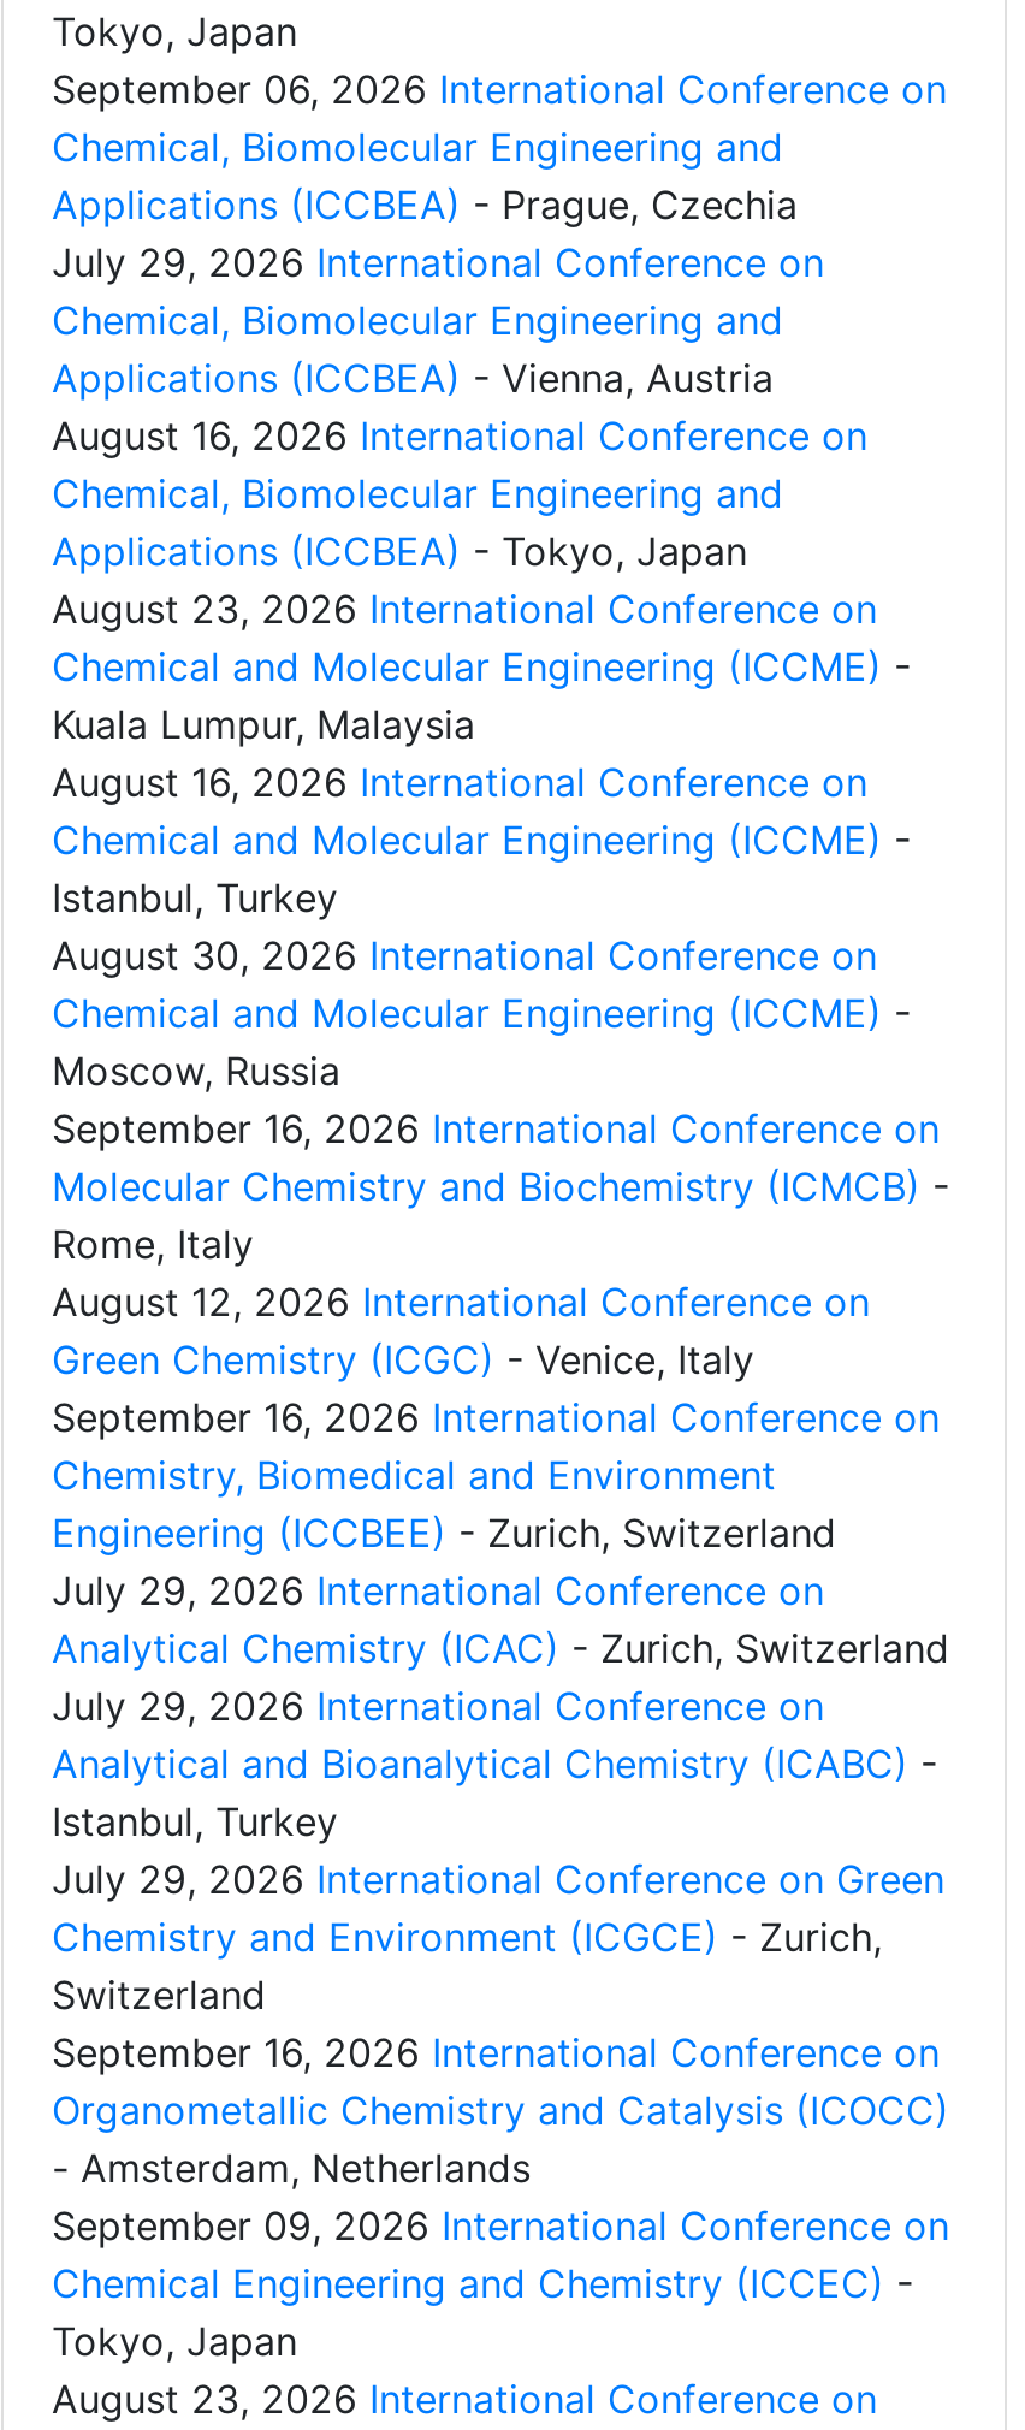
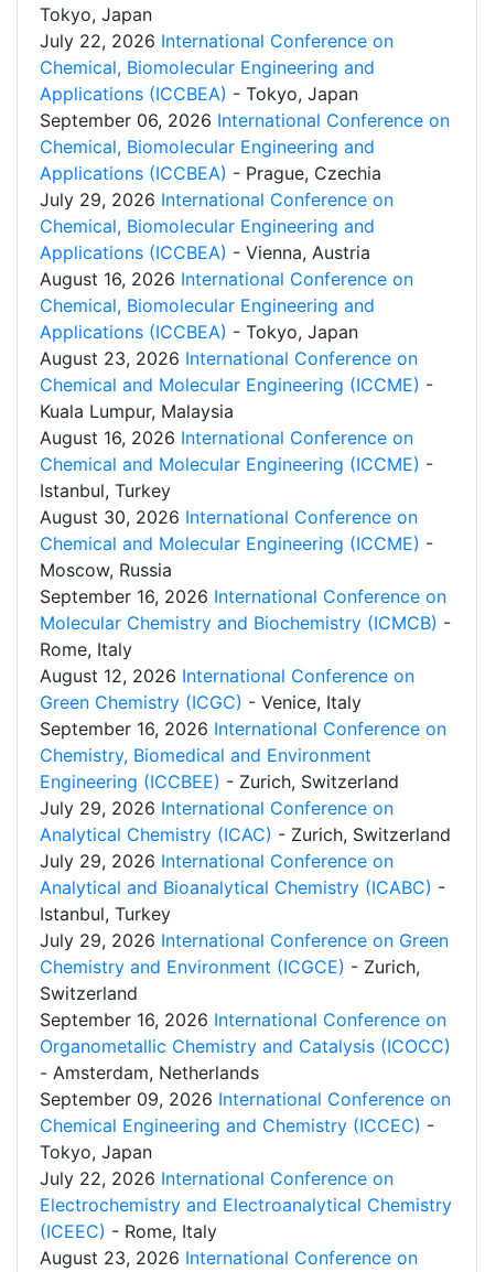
+ July 22, 2026 International Conference on
+ Chemical, Biomolecular Engineering and
+ Applications (ICCBEA) - Tokyo, Japan

+ July 22, 2026 International Conference on
+ Electrochemistry and Electroanalytical Chemistry
+ (ICEEC) - Rome, Italy
